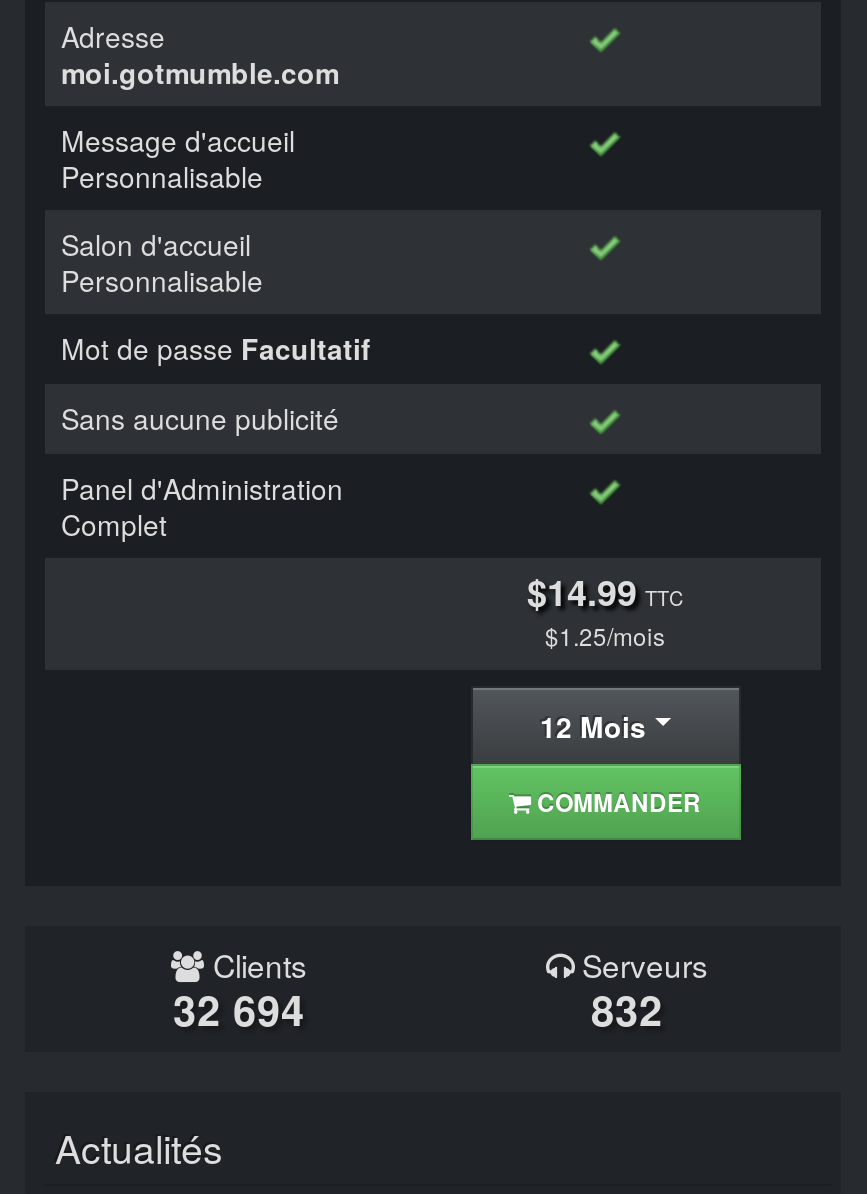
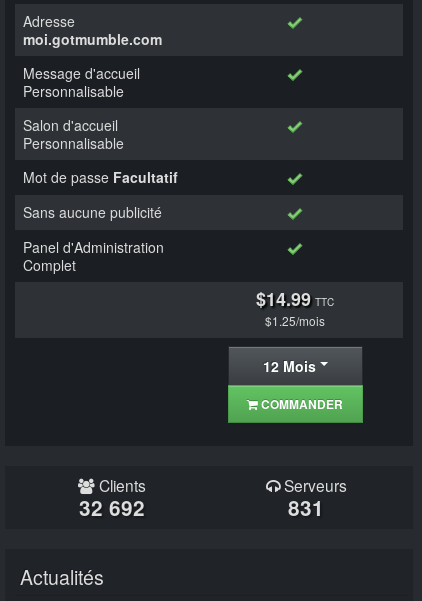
- 32 694
+ 32 692

- 832
+ 831
